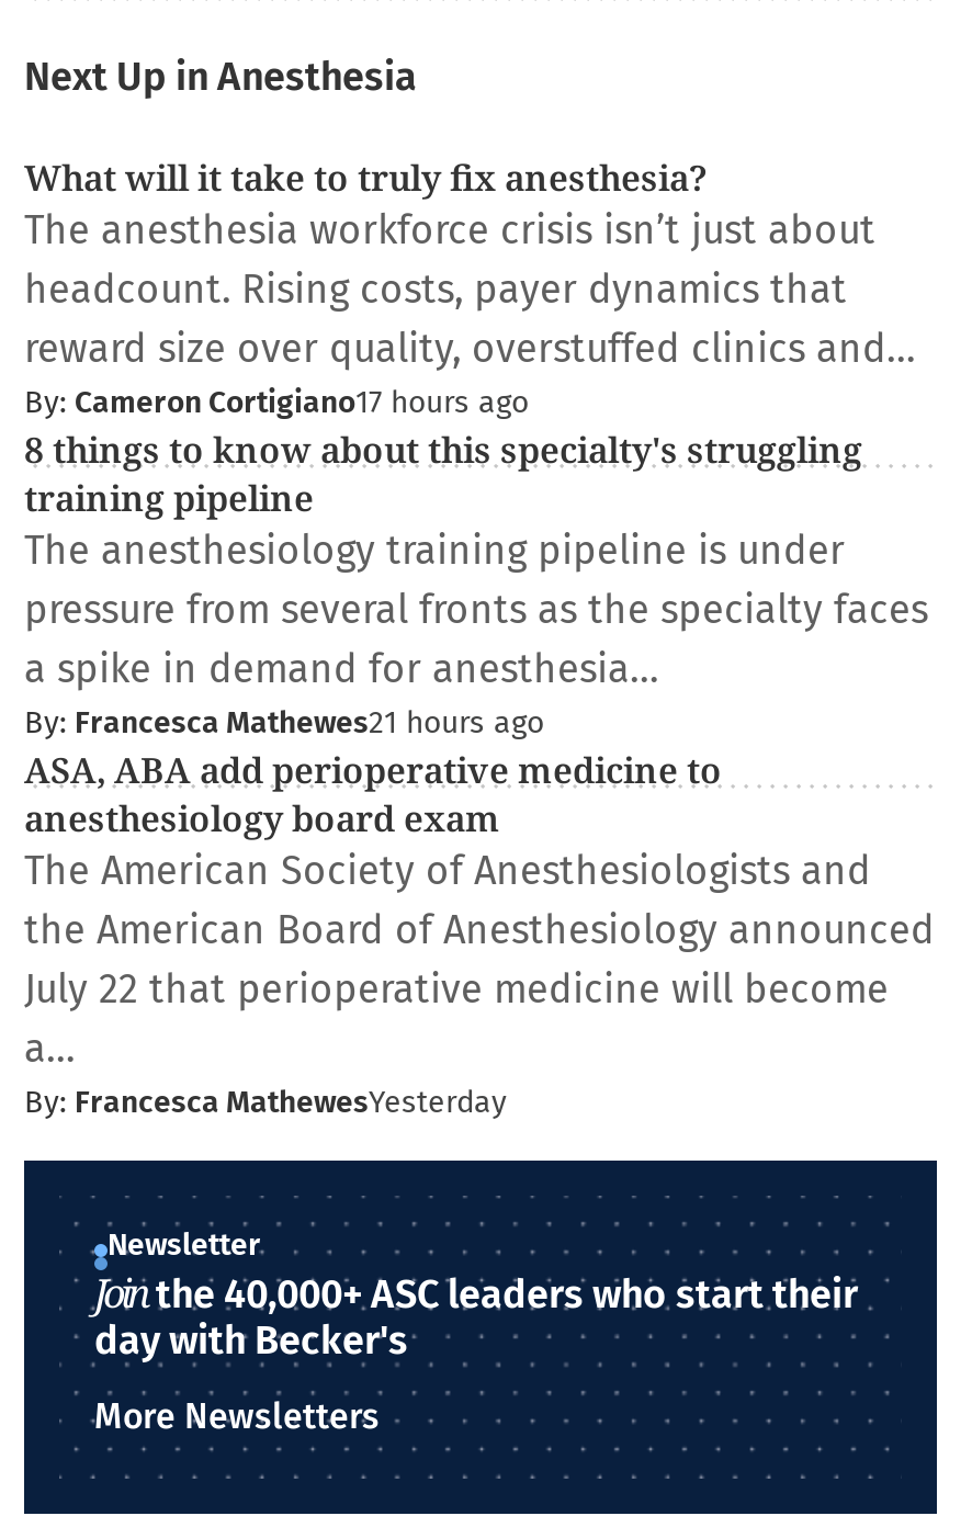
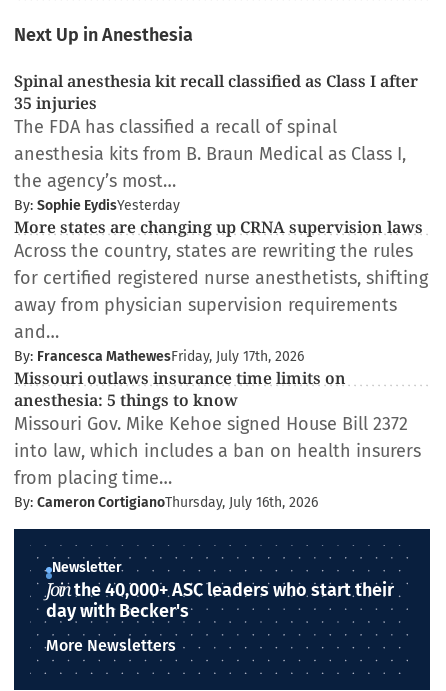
- What will it take to truly fix anesthesia?
- The anesthesia workforce crisis isn’t just about
- headcount. Rising costs, payer dynamics that
- reward size over quality, overstuffed clinics and…
- By: Cameron Cortigiano17 hours ago
- 8 things to know about this specialty's struggling
- training pipeline
- The anesthesiology training pipeline is under
- pressure from several fronts as the specialty faces
- a spike in demand for anesthesia…
- By: Francesca Mathewes21 hours ago
- ASA, ABA add perioperative medicine to
- anesthesiology board exam
- The American Society of Anesthesiologists and
- the American Board of Anesthesiology announced
- July 22 that perioperative medicine will become
- a…
- By: Francesca MathewesYesterday
+ Spinal anesthesia kit recall classified as Class I after
+ 35 injuries
+ The FDA has classified a recall of spinal
+ anesthesia kits from B. Braun Medical as Class I,
+ the agency’s most…
+ By: Sophie EydisYesterday
+ More states are changing up CRNA supervision laws
+ Across the country, states are rewriting the rules
+ for certified registered nurse anesthetists, shifting
+ away from physician supervision requirements
+ and…
+ By: Francesca MathewesFriday, July 17th, 2026
+ Missouri outlaws insurance time limits on
+ anesthesia: 5 things to know
+ Missouri Gov. Mike Kehoe signed House Bill 2372
+ into law, which includes a ban on health insurers
+ from placing time…
+ By: Cameron CortigianoThursday, July 16th, 2026
